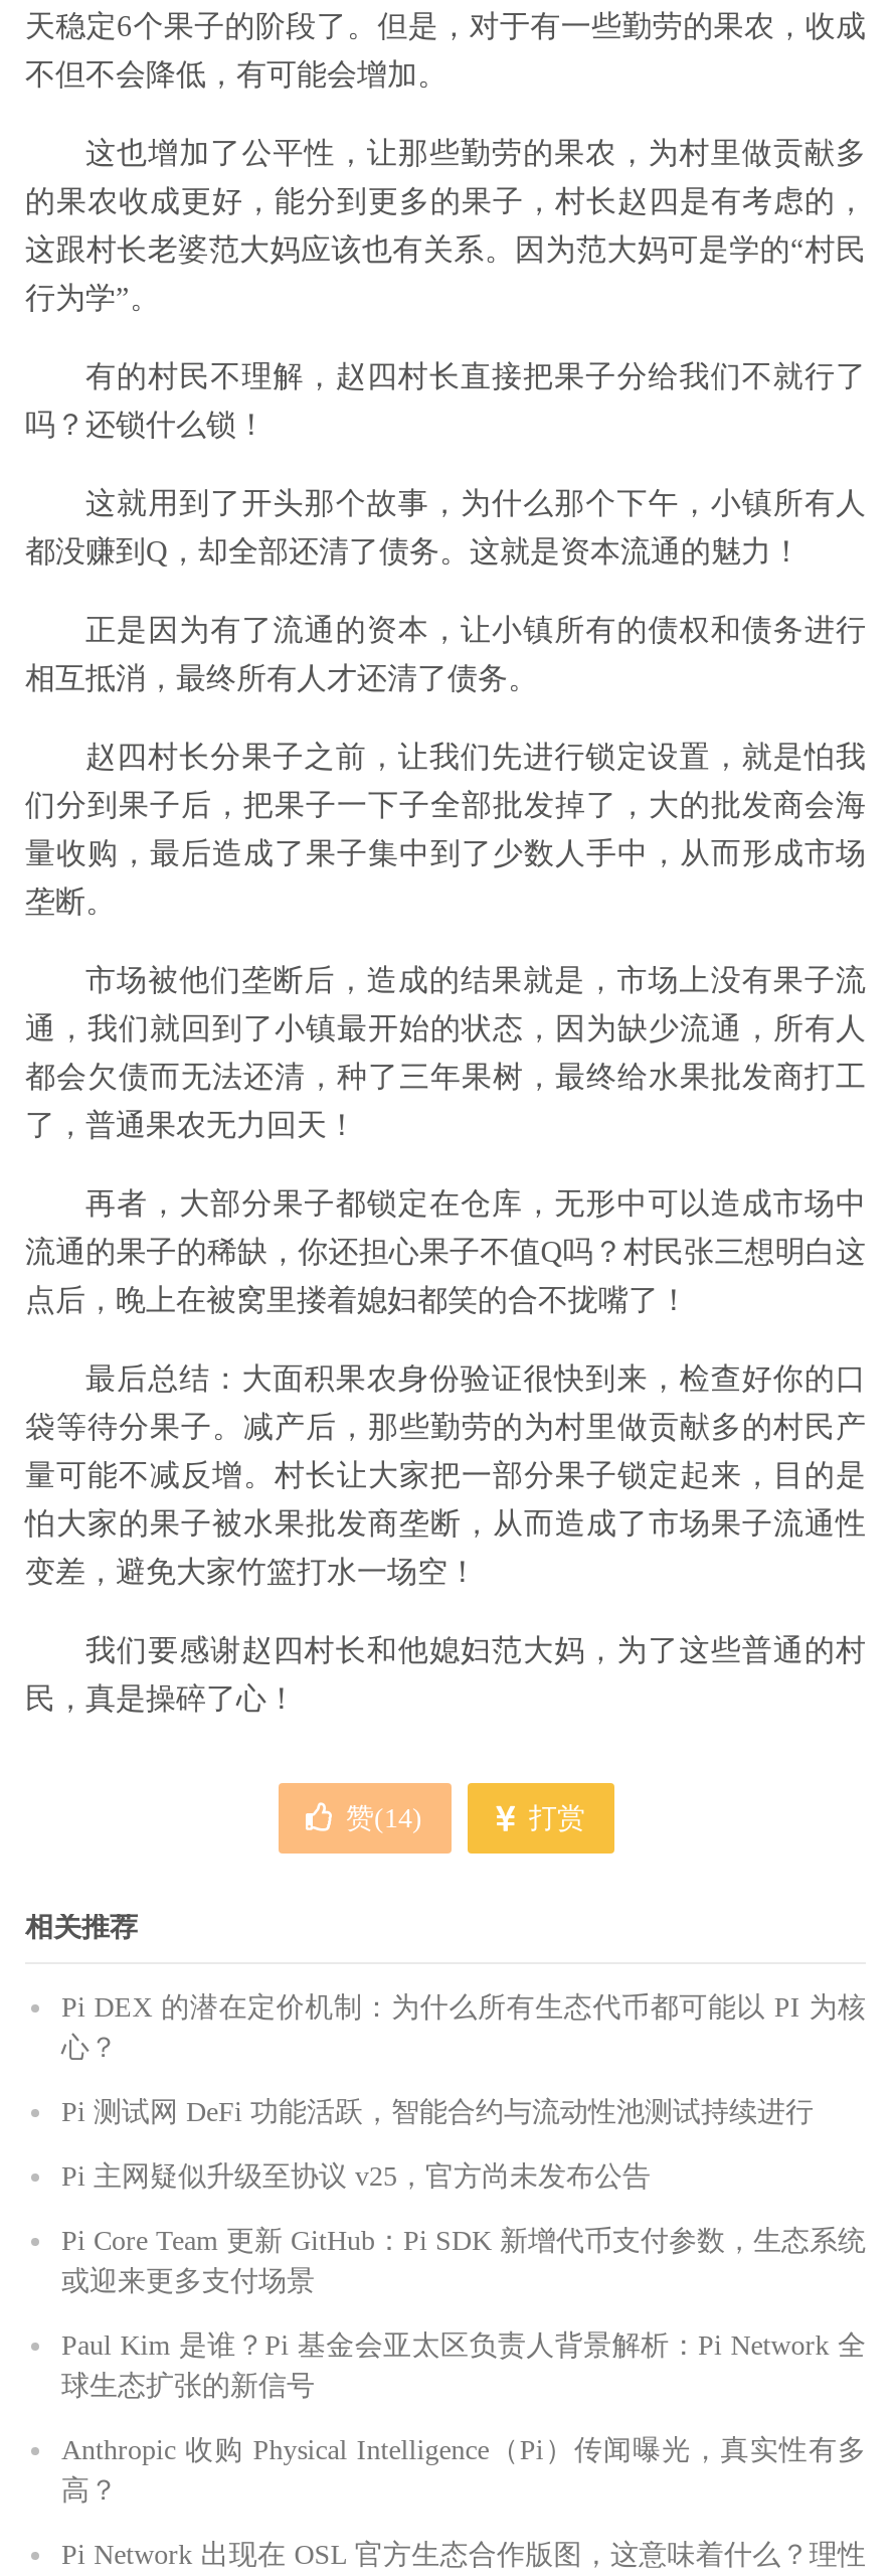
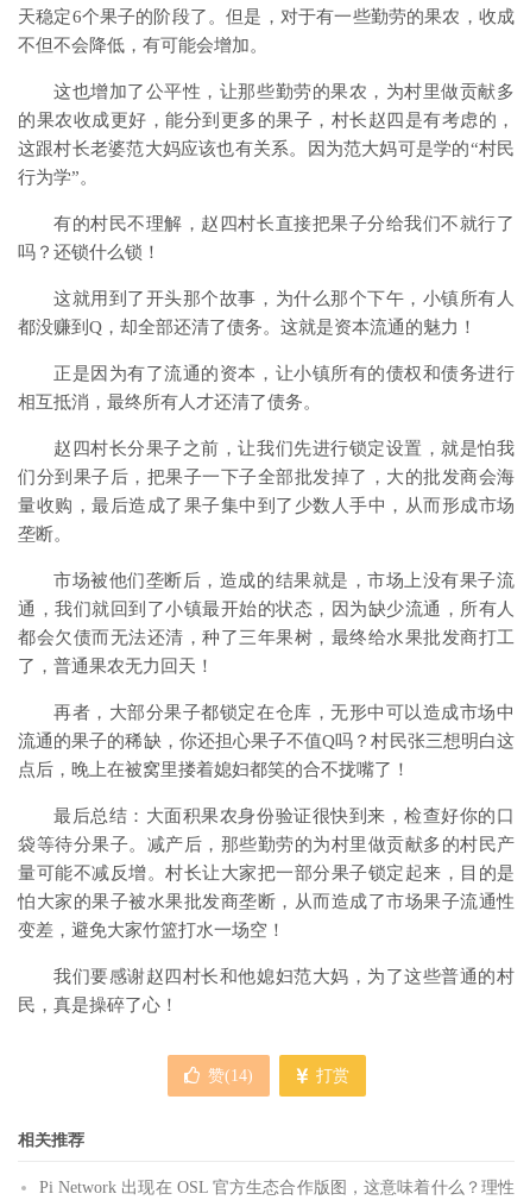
- Pi DEX 的潜在定价机制：为什么所有生态代币都可能以 PI 为核
- 心？
- Pi 测试网 DeFi 功能活跃，智能合约与流动性池测试持续进行
- Pi 主网疑似升级至协议 v25，官方尚未发布公告
- Pi Core Team 更新 GitHub：Pi SDK 新增代币支付参数，生态系统
- 或迎来更多支付场景
- Paul Kim 是谁？Pi 基金会亚太区负责人背景解析：Pi Network 全
- 球生态扩张的新信号
- Anthropic 收购 Physical Intelligence（Pi）传闻曝光，真实性有多
- 高？
